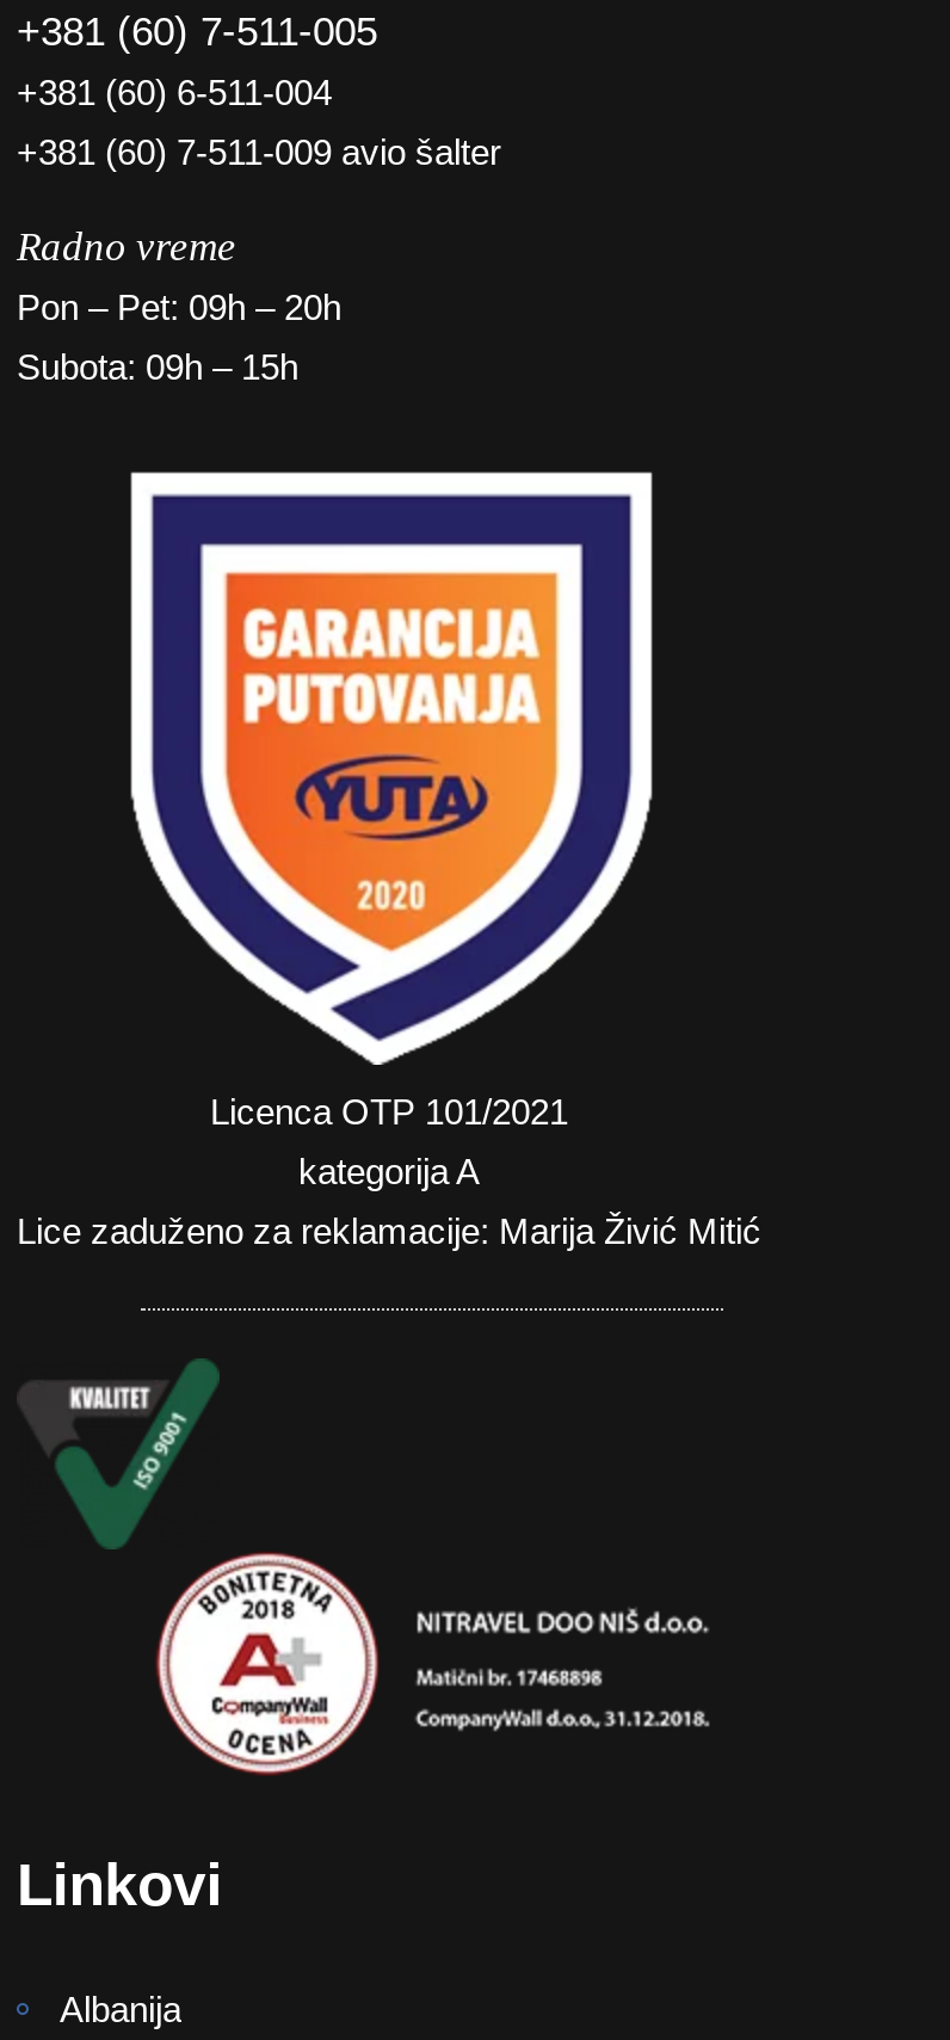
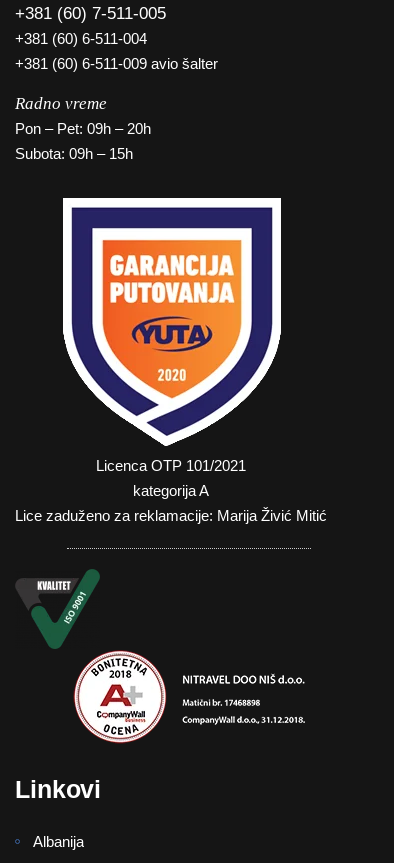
- +381 (60) 7-511-009 avio šalter
+ +381 (60) 6-511-009 avio šalter
